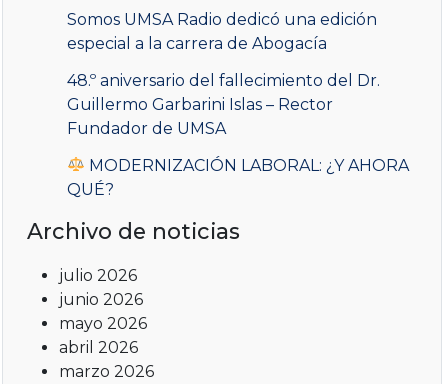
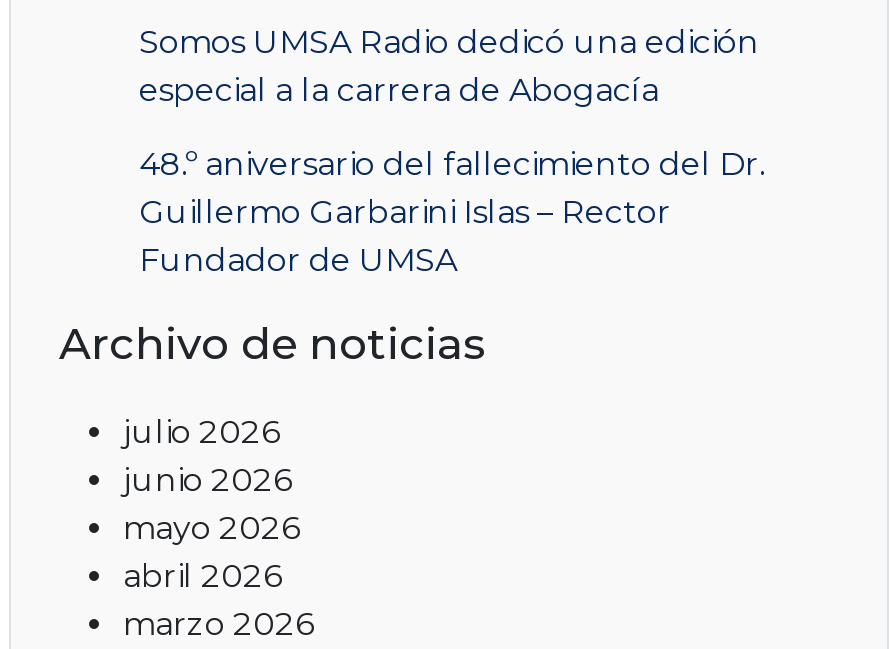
- MODERNIZACIÓN LABORAL: ¿Y AHORA
- QUÉ?
